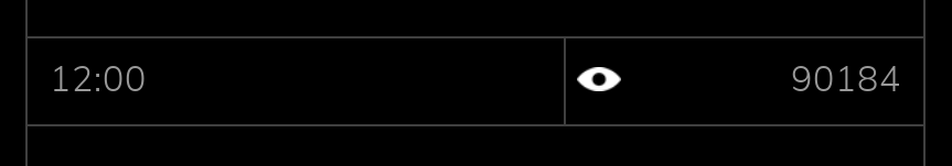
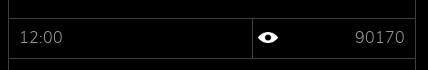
- 90184
+ 90170
